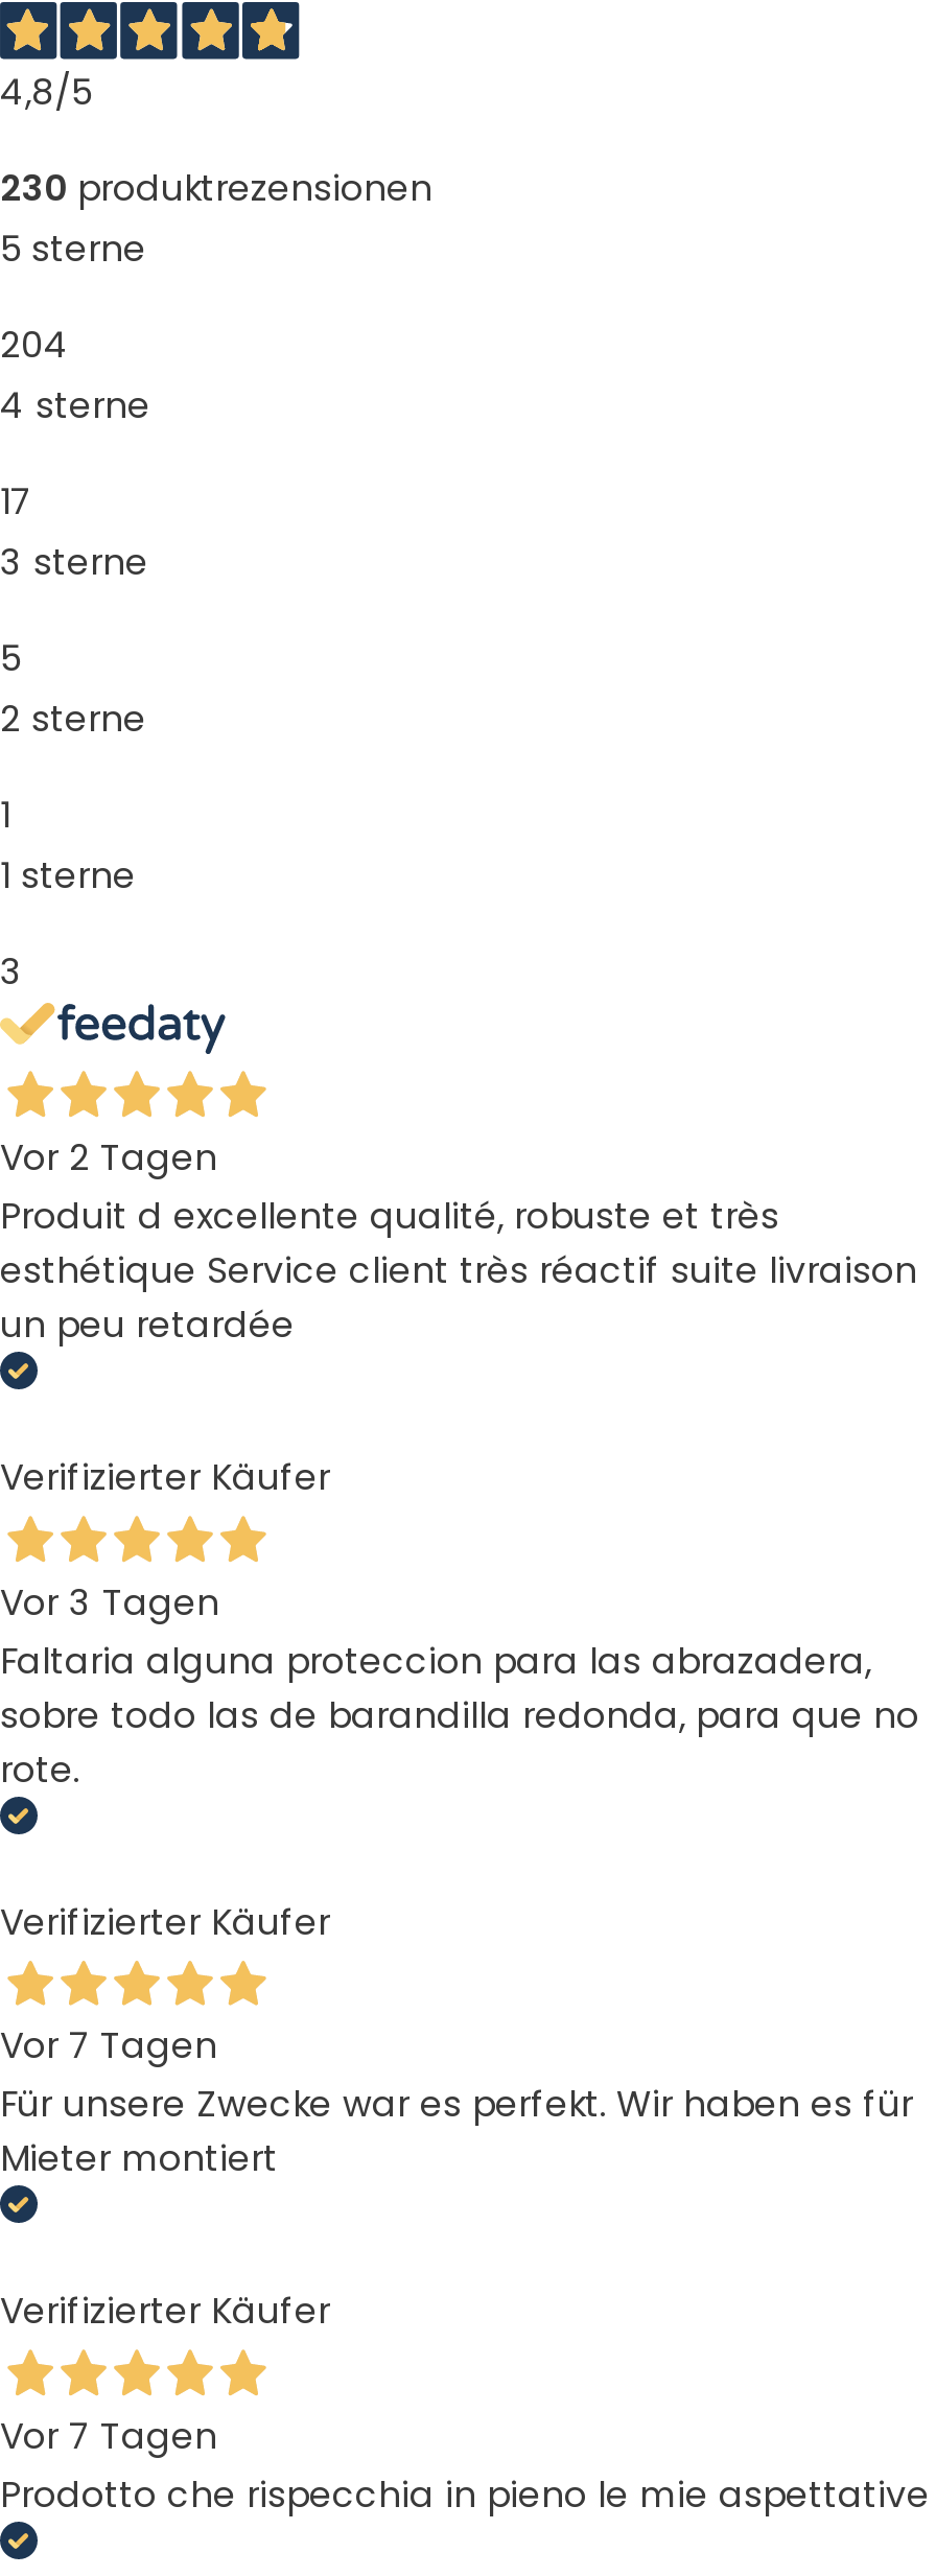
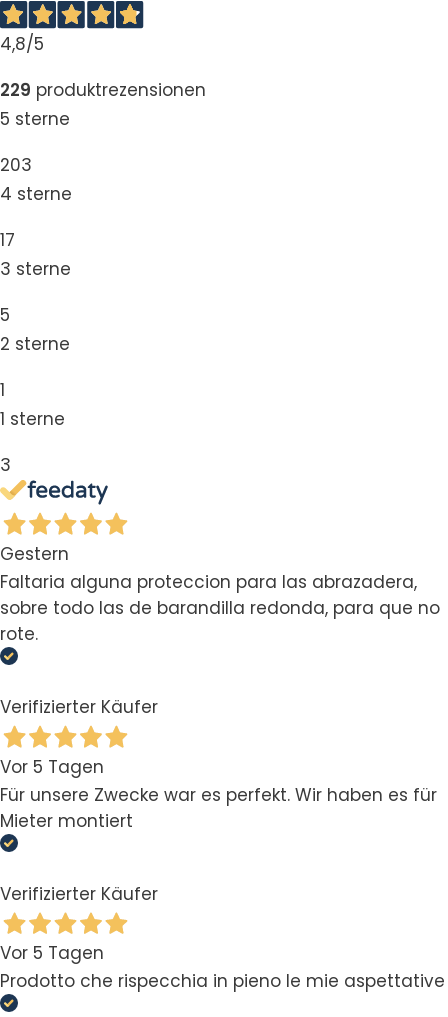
- 230 produktrezensionen
+ 229 produktrezensionen

- 204
+ 203

- Vor 2 Tagen
- Produit d excellente qualité, robuste et très
- esthétique Service client très réactif suite livraison
- un peu retardée
- Verifizierter Käufer
- Vor 3 Tagen
+ Gestern

- Vor 7 Tagen
+ Vor 5 Tagen

- Vor 7 Tagen
+ Vor 5 Tagen
